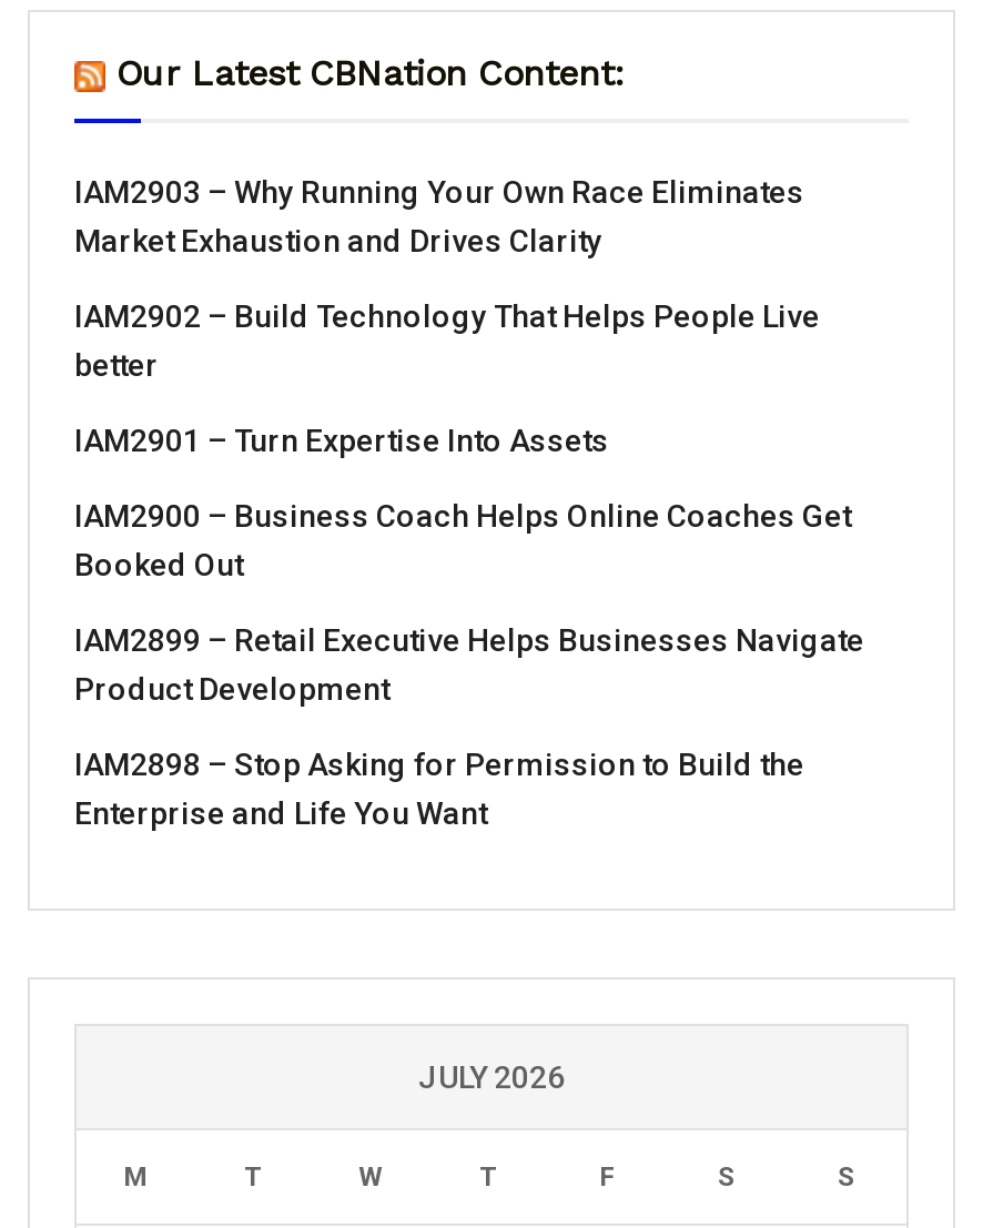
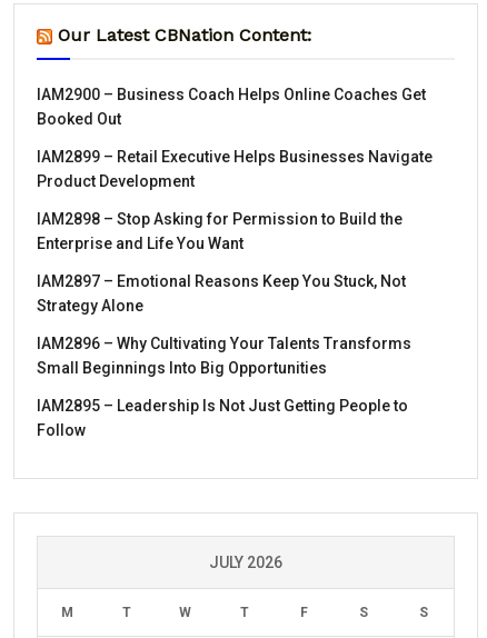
- IAM2903 – Why Running Your Own Race Eliminates
- Market Exhaustion and Drives Clarity
- IAM2902 – Build Technology That Helps People Live
- better
- IAM2901 – Turn Expertise Into Assets

moved up: IAM2900 – Business Coach Helps Online Coaches Get | Booked Out | IAM2899 – Retail Executive Helps Businesses Navigate | Product Development | IAM2898 – Stop Asking for Permission to Build the | Enterprise and Life You Want

+ IAM2897 – Emotional Reasons Keep You Stuck, Not
+ Strategy Alone
+ IAM2896 – Why Cultivating Your Talents Transforms
+ Small Beginnings Into Big Opportunities
+ IAM2895 – Leadership Is Not Just Getting People to
+ Follow
